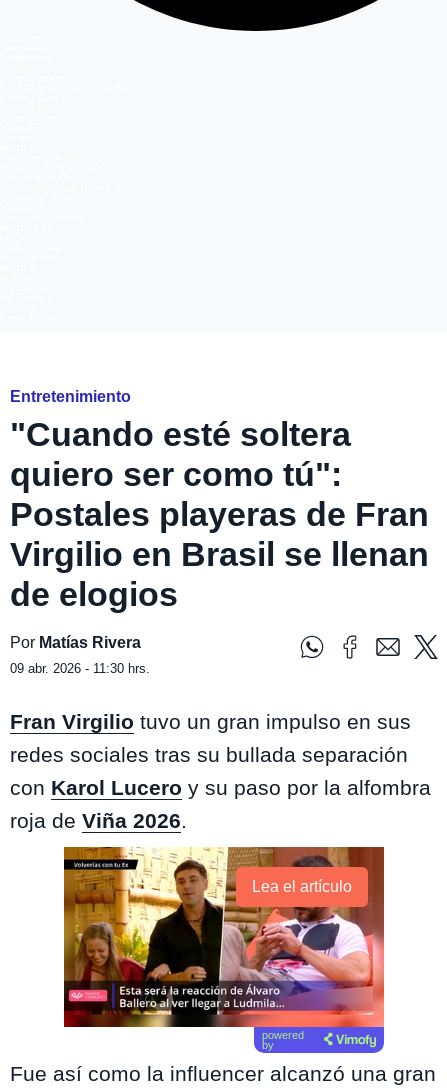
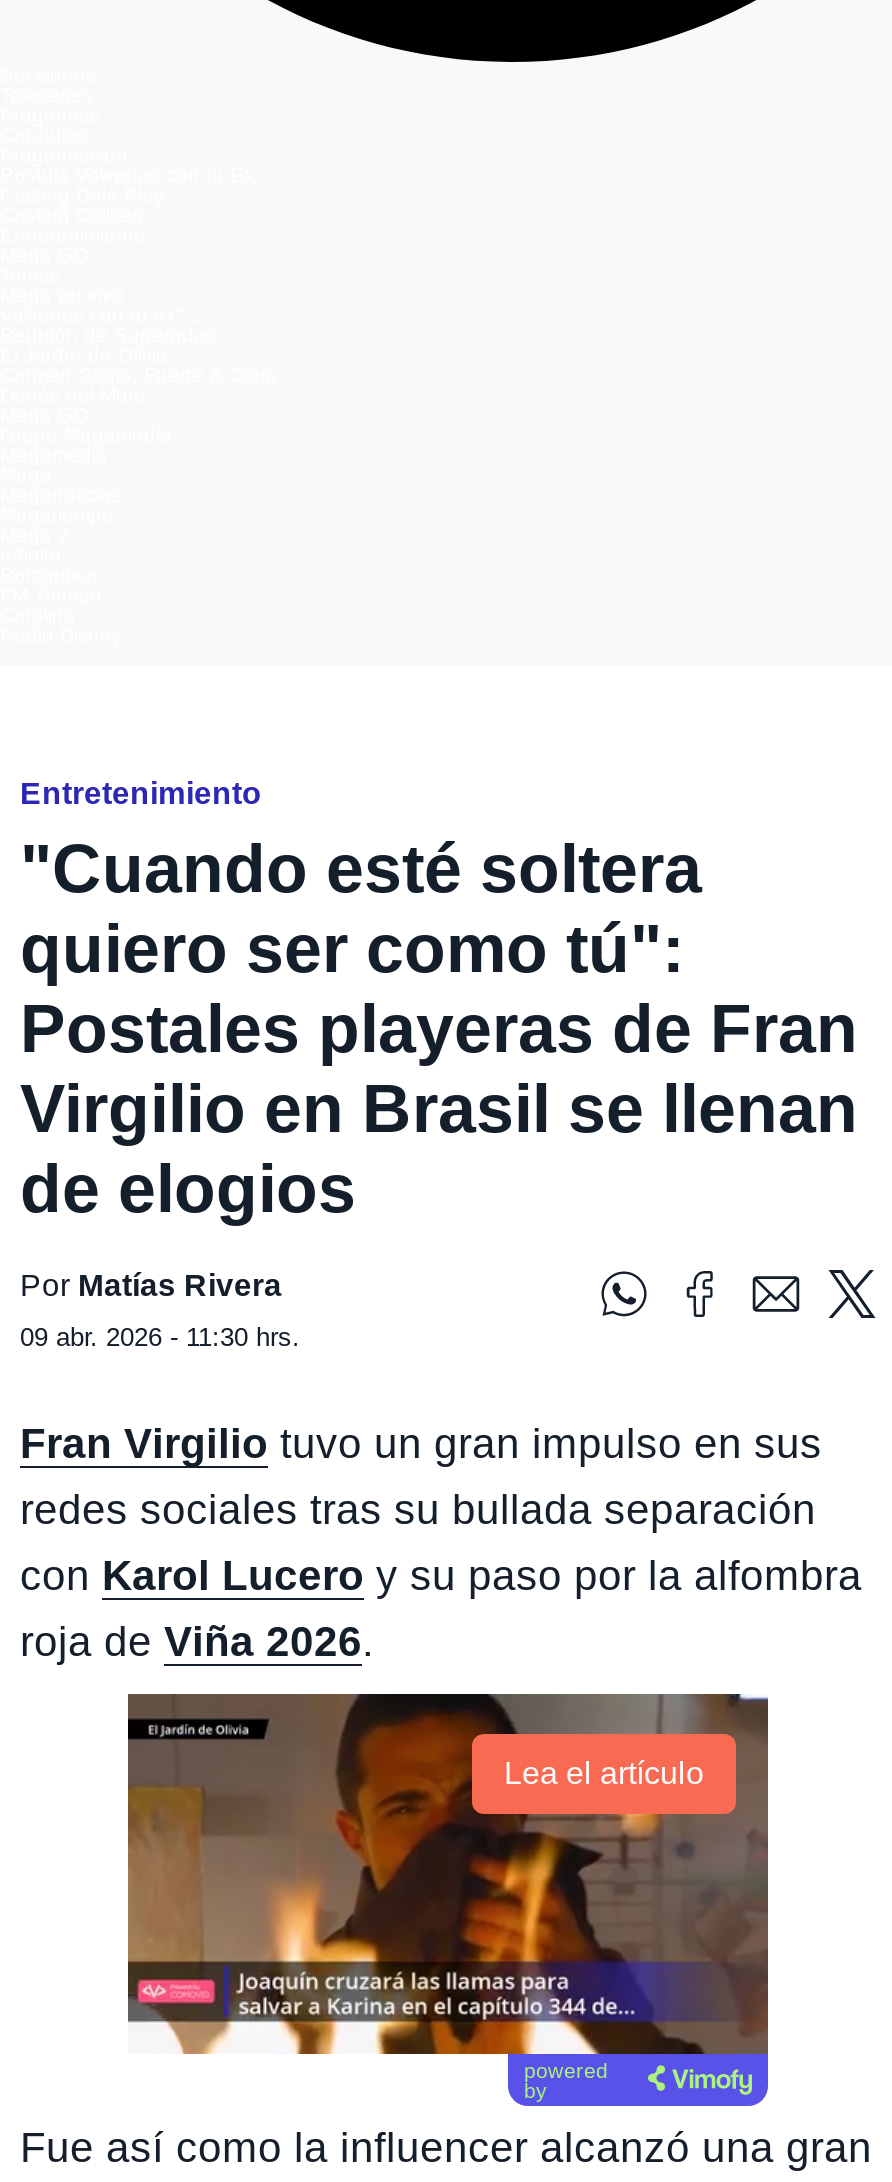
- [image]
+ [image]
